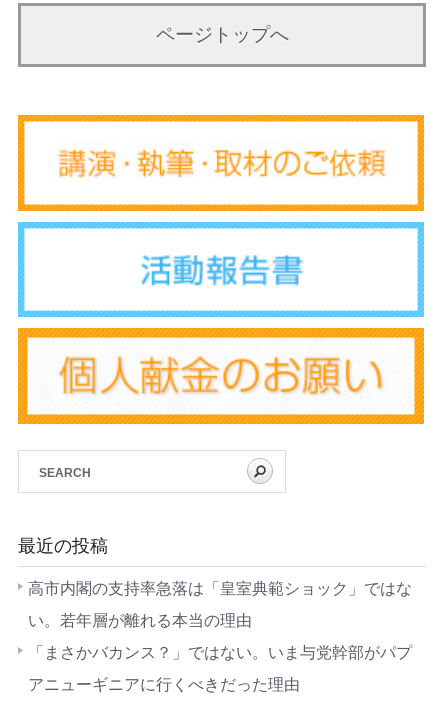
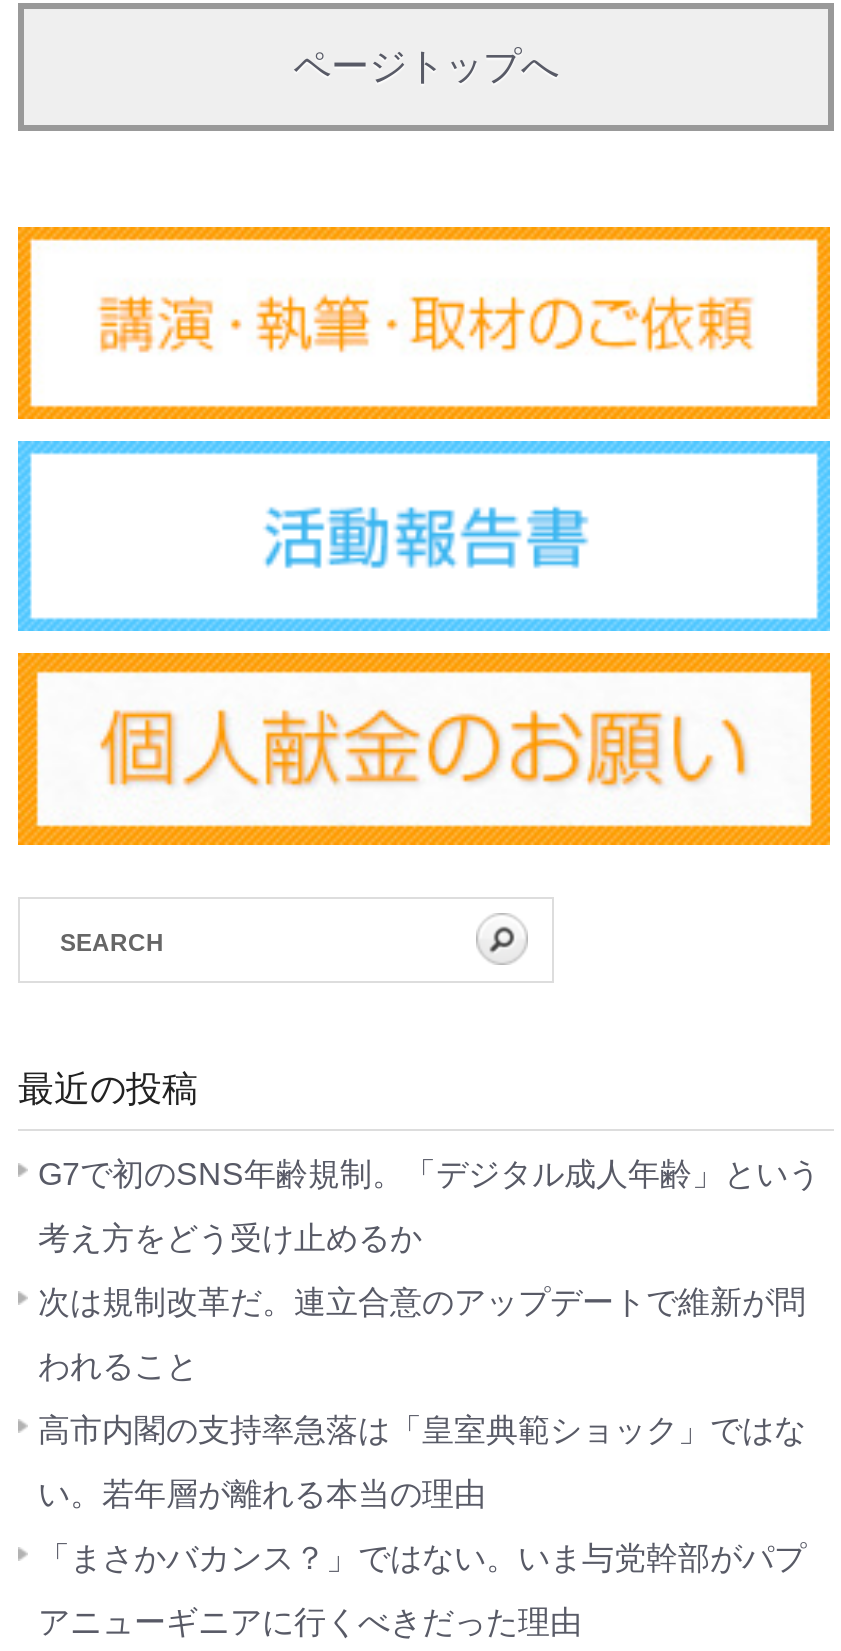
+ G7で初のSNS年齢規制。「デジタル成人年齢」という
+ 考え方をどう受け止めるか
+ 次は規制改革だ。連立合意のアップデートで維新が問
+ われること
